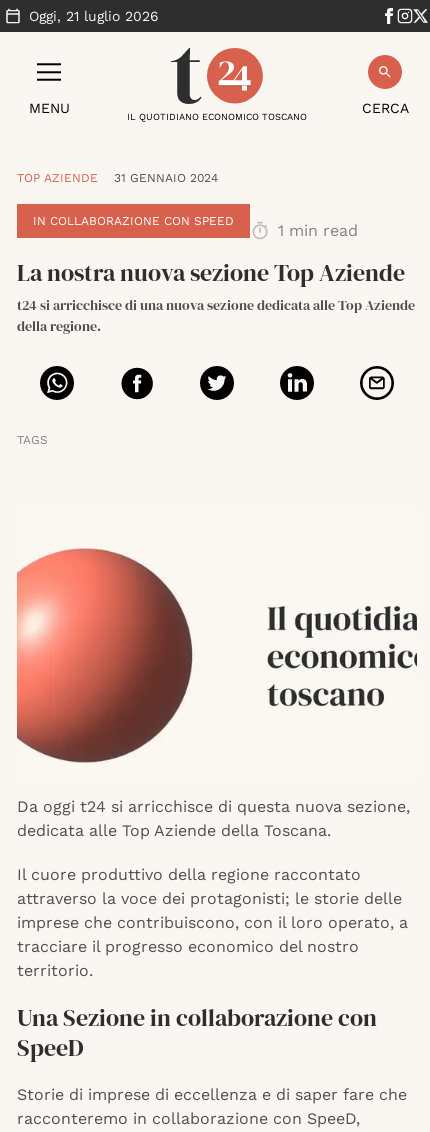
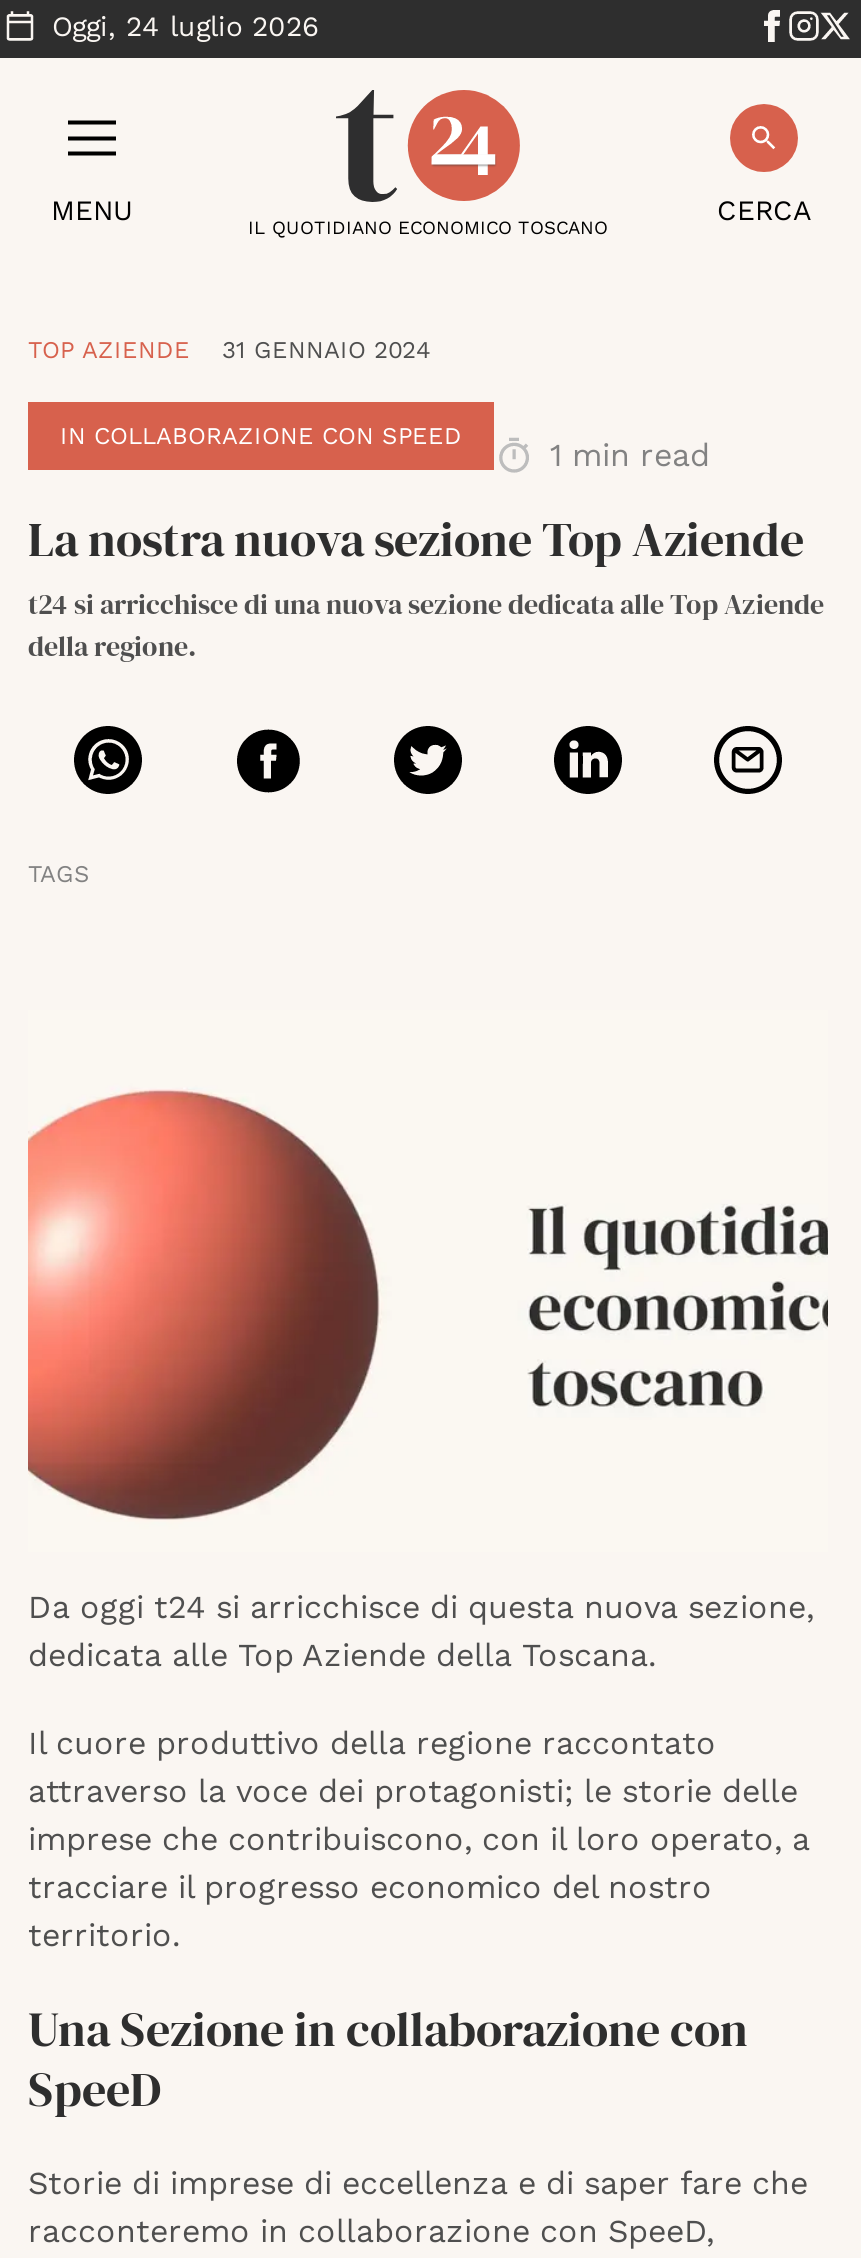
- Oggi, 21 luglio 2026
+ Oggi, 24 luglio 2026
